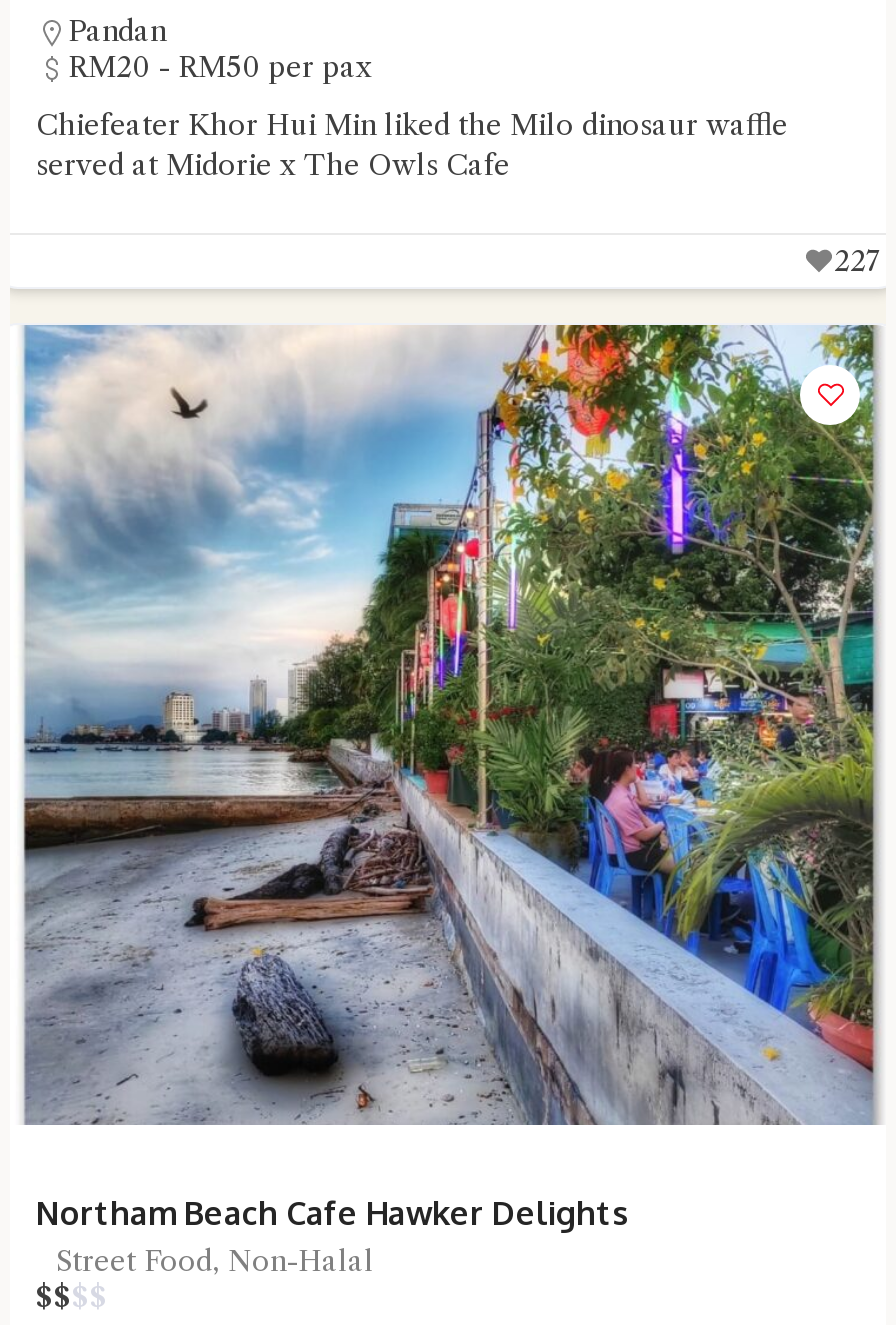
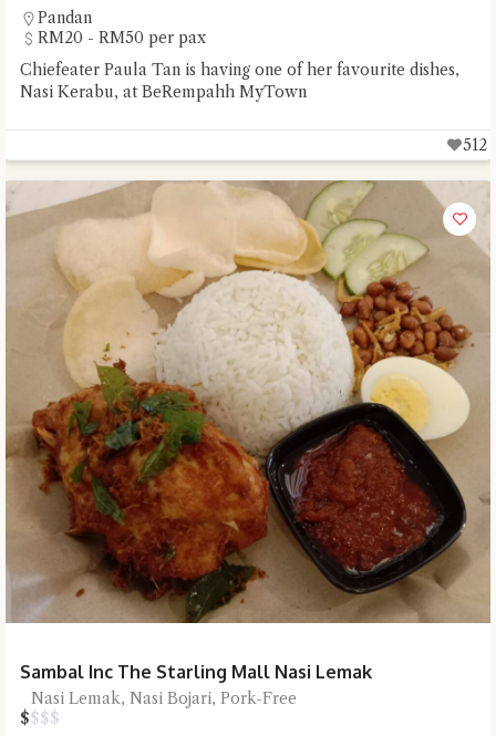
- Chiefeater Khor Hui Min liked the Milo dinosaur waffle
- served at Midorie x The Owls Cafe
+ Chiefeater Paula Tan is having one of her favourite dishes,
+ Nasi Kerabu, at BeRempahh MyTown

- 227
+ 512

- [image]
- Northam Beach Cafe Hawker Delights
- Street Food, Non-Halal
+ [image]
+ Sambal Inc The Starling Mall Nasi Lemak
+ Nasi Lemak, Nasi Bojari, Pork-Free
